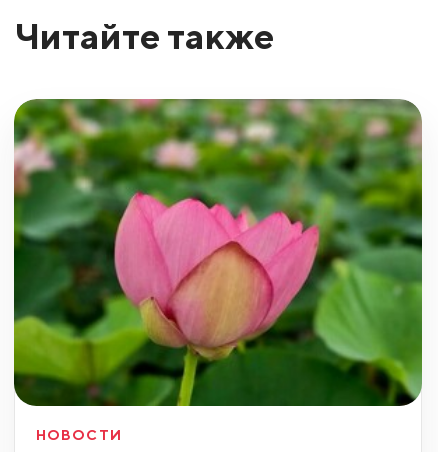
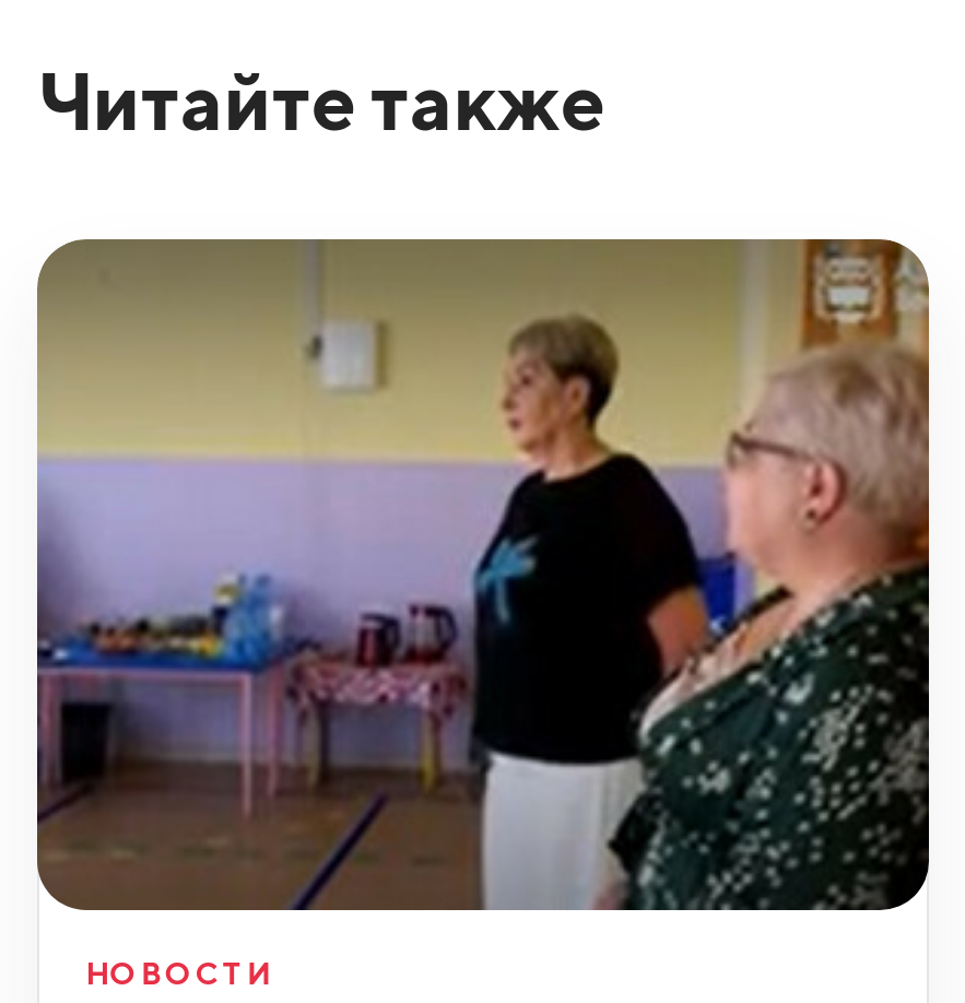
- [image]
+ [image]
